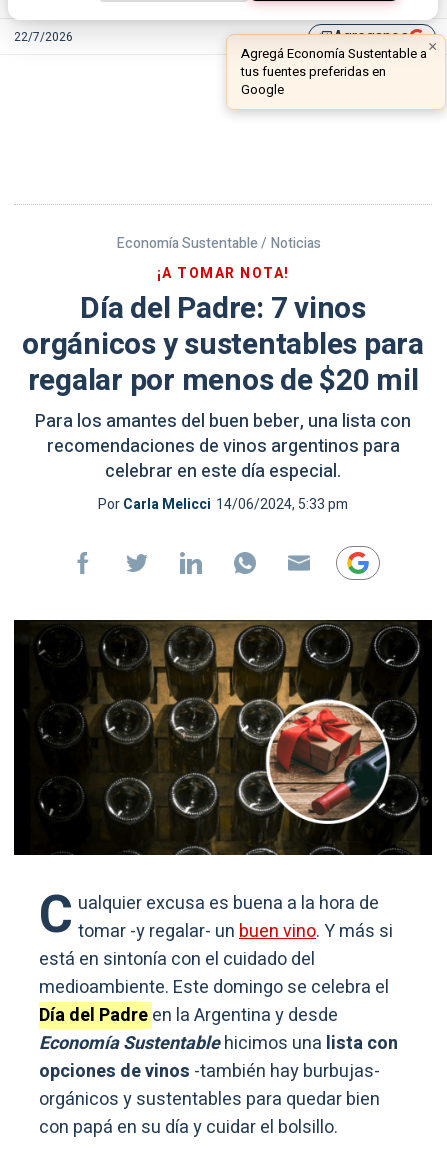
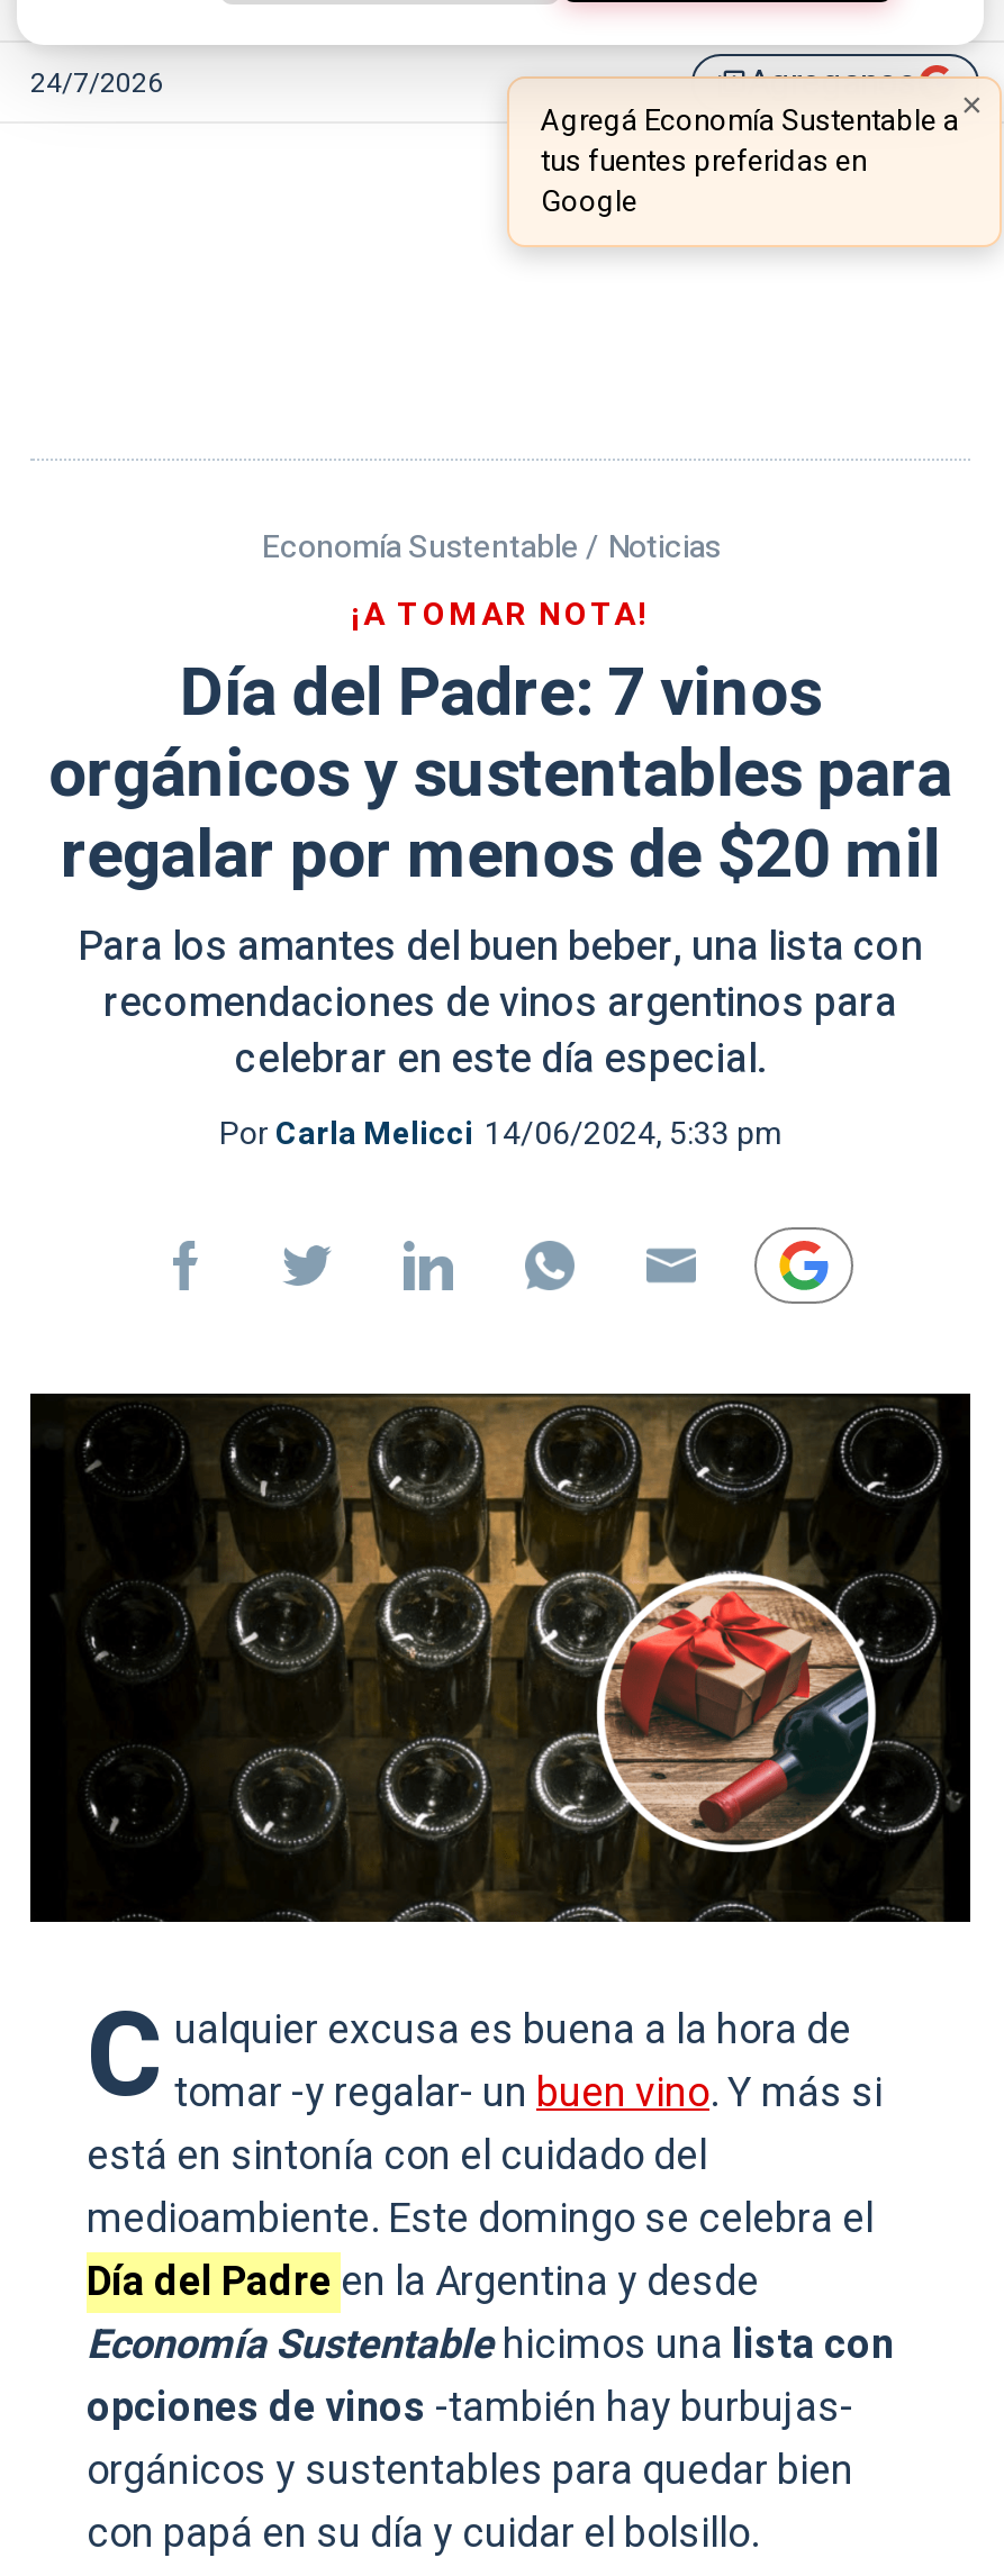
- 22/7/2026
+ 24/7/2026
